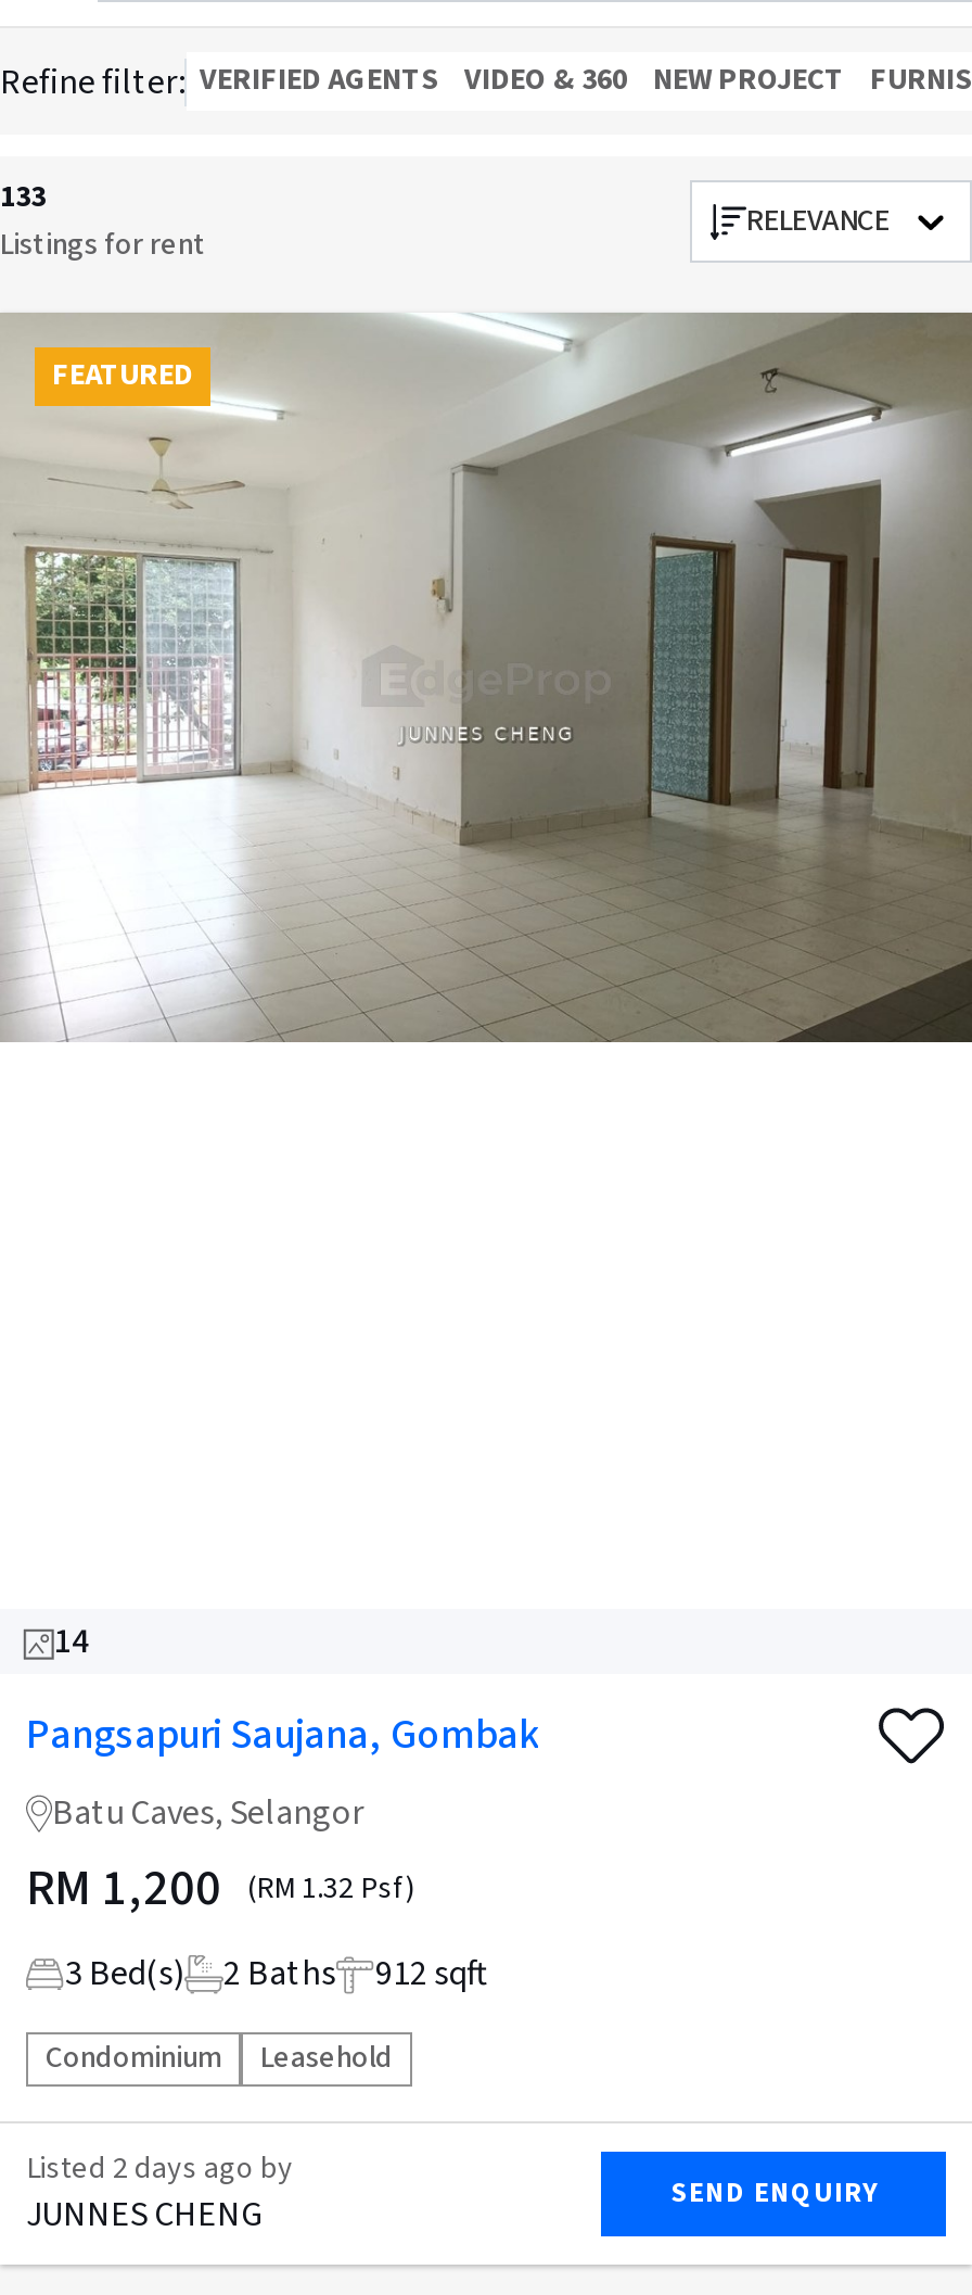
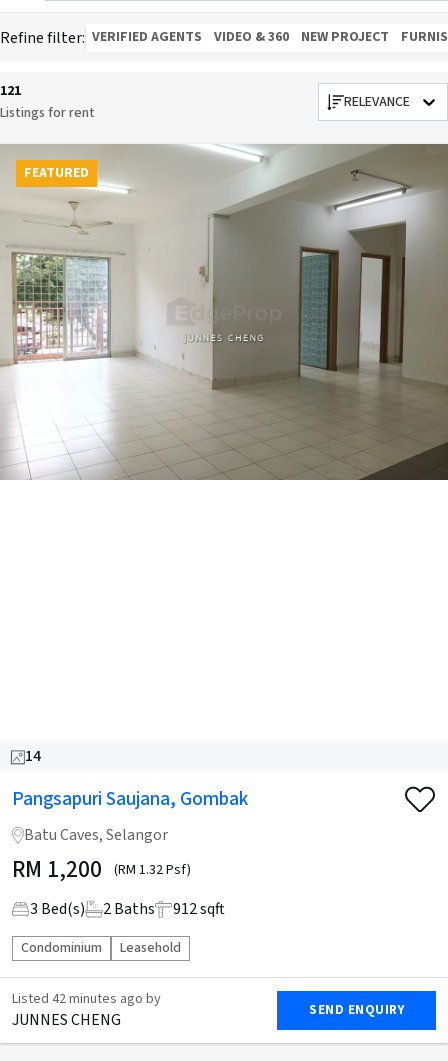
- 133
+ 121

- Listed 2 days ago by
+ Listed 42 minutes ago by
